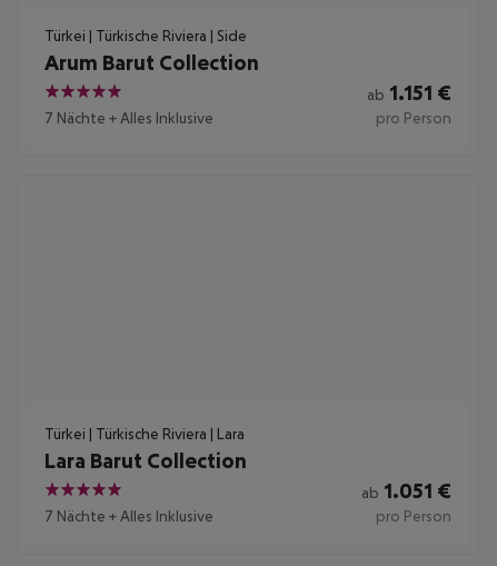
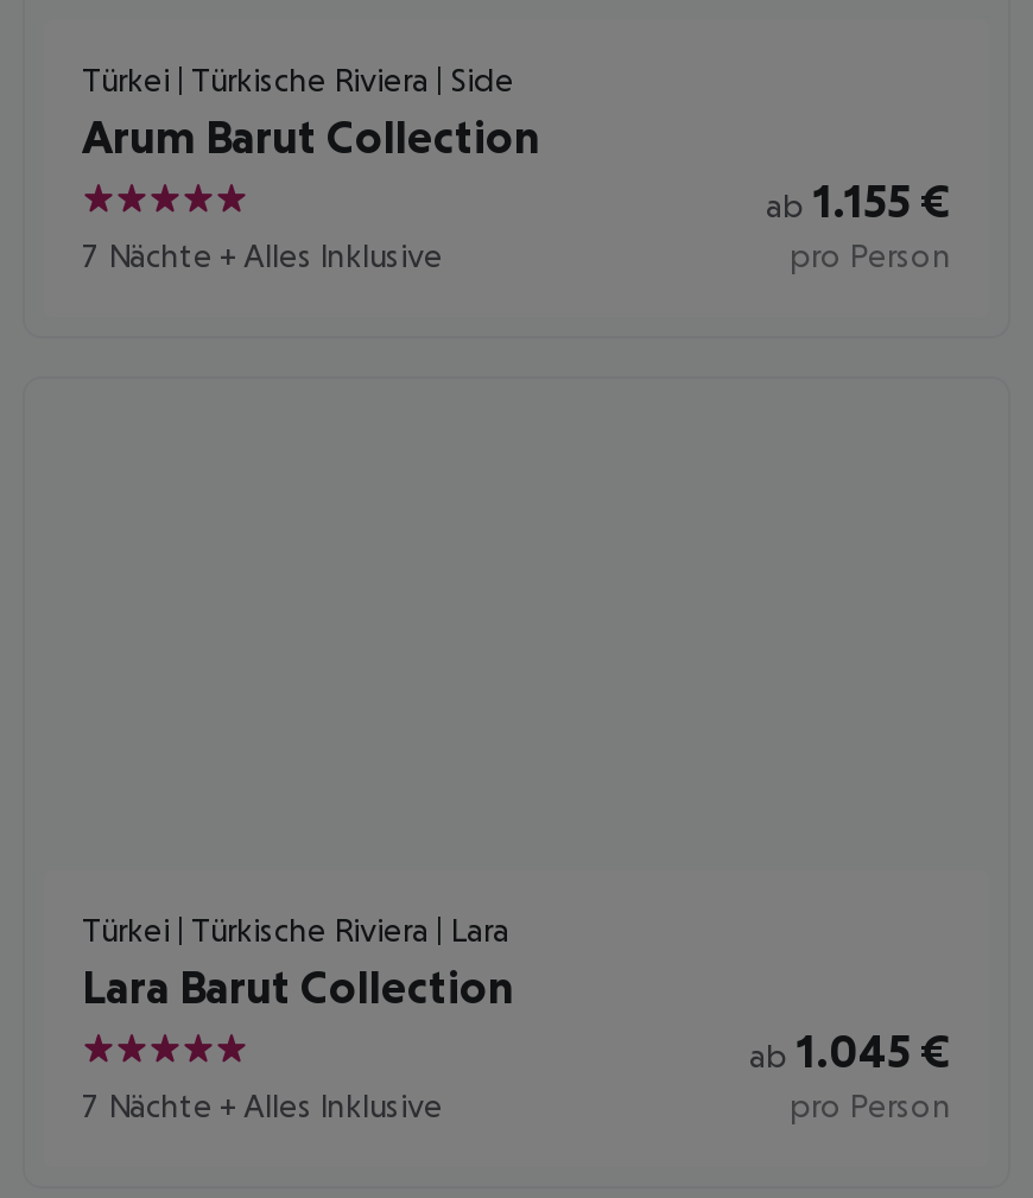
- ab 1.151 €
+ ab 1.155 €

- ab 1.051 €
+ ab 1.045 €
